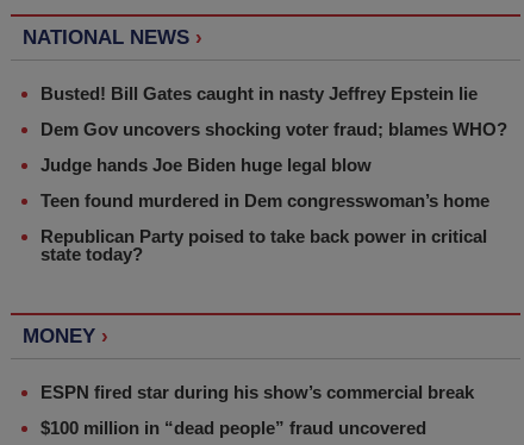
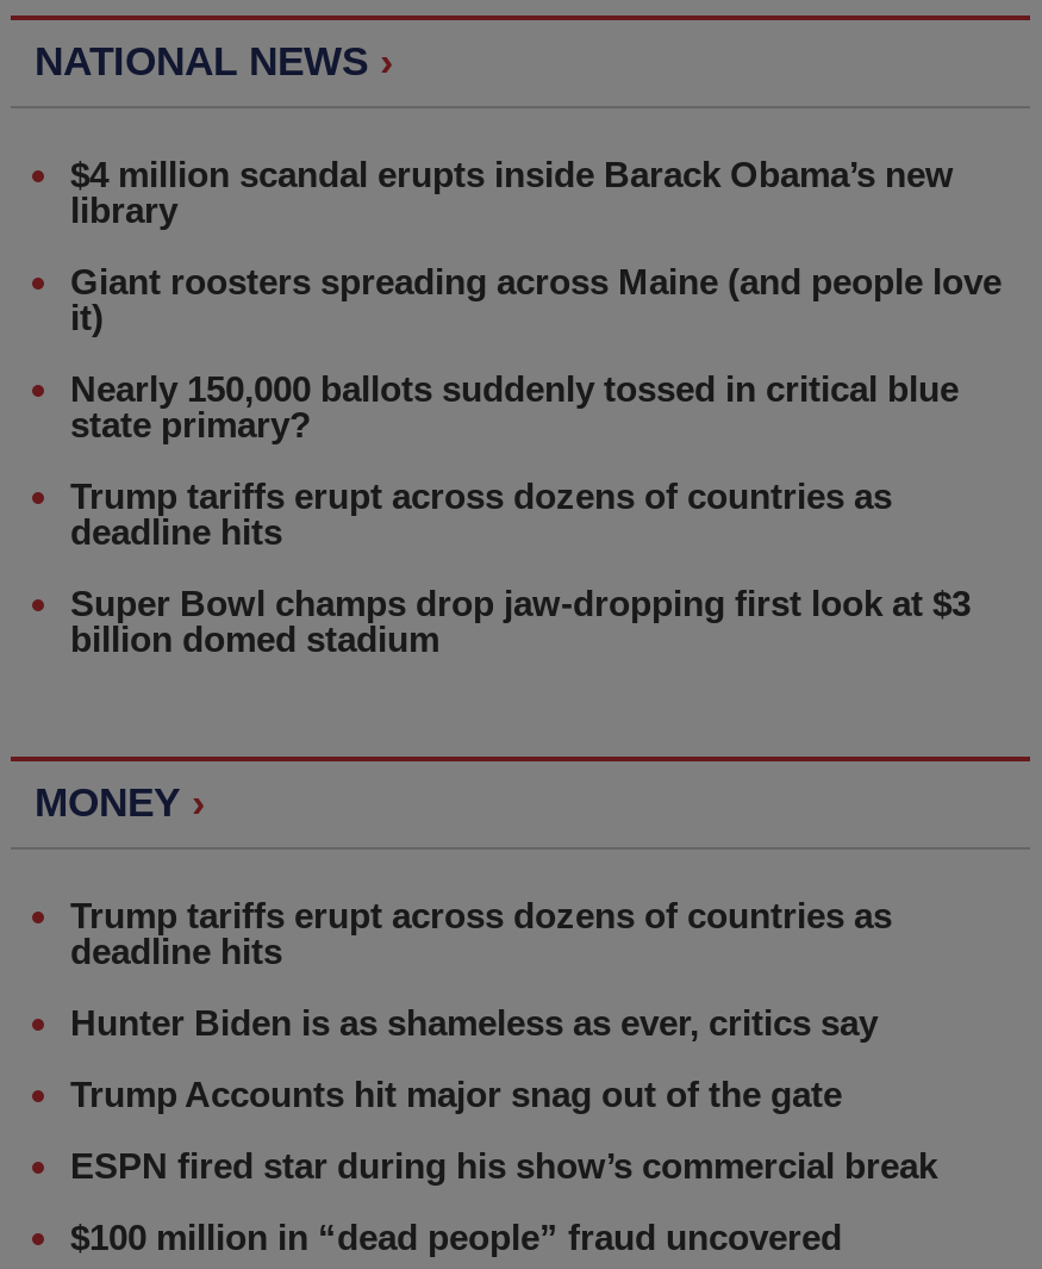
- Busted! Bill Gates caught in nasty Jeffrey Epstein lie
+ $4 million scandal erupts inside Barack Obama’s new
+ library

- Dem Gov uncovers shocking voter fraud; blames WHO?
+ Giant roosters spreading across Maine (and people love
+ it)

- Judge hands Joe Biden huge legal blow
+ Nearly 150,000 ballots suddenly tossed in critical blue
+ state primary?

- Teen found murdered in Dem congresswoman’s home
+ Trump tariffs erupt across dozens of countries as
+ deadline hits

- Republican Party poised to take back power in critical
- state today?
+ Super Bowl champs drop jaw-dropping first look at $3
+ billion domed stadium

+ Trump tariffs erupt across dozens of countries as
+ deadline hits
+ Hunter Biden is as shameless as ever, critics say
+ Trump Accounts hit major snag out of the gate
